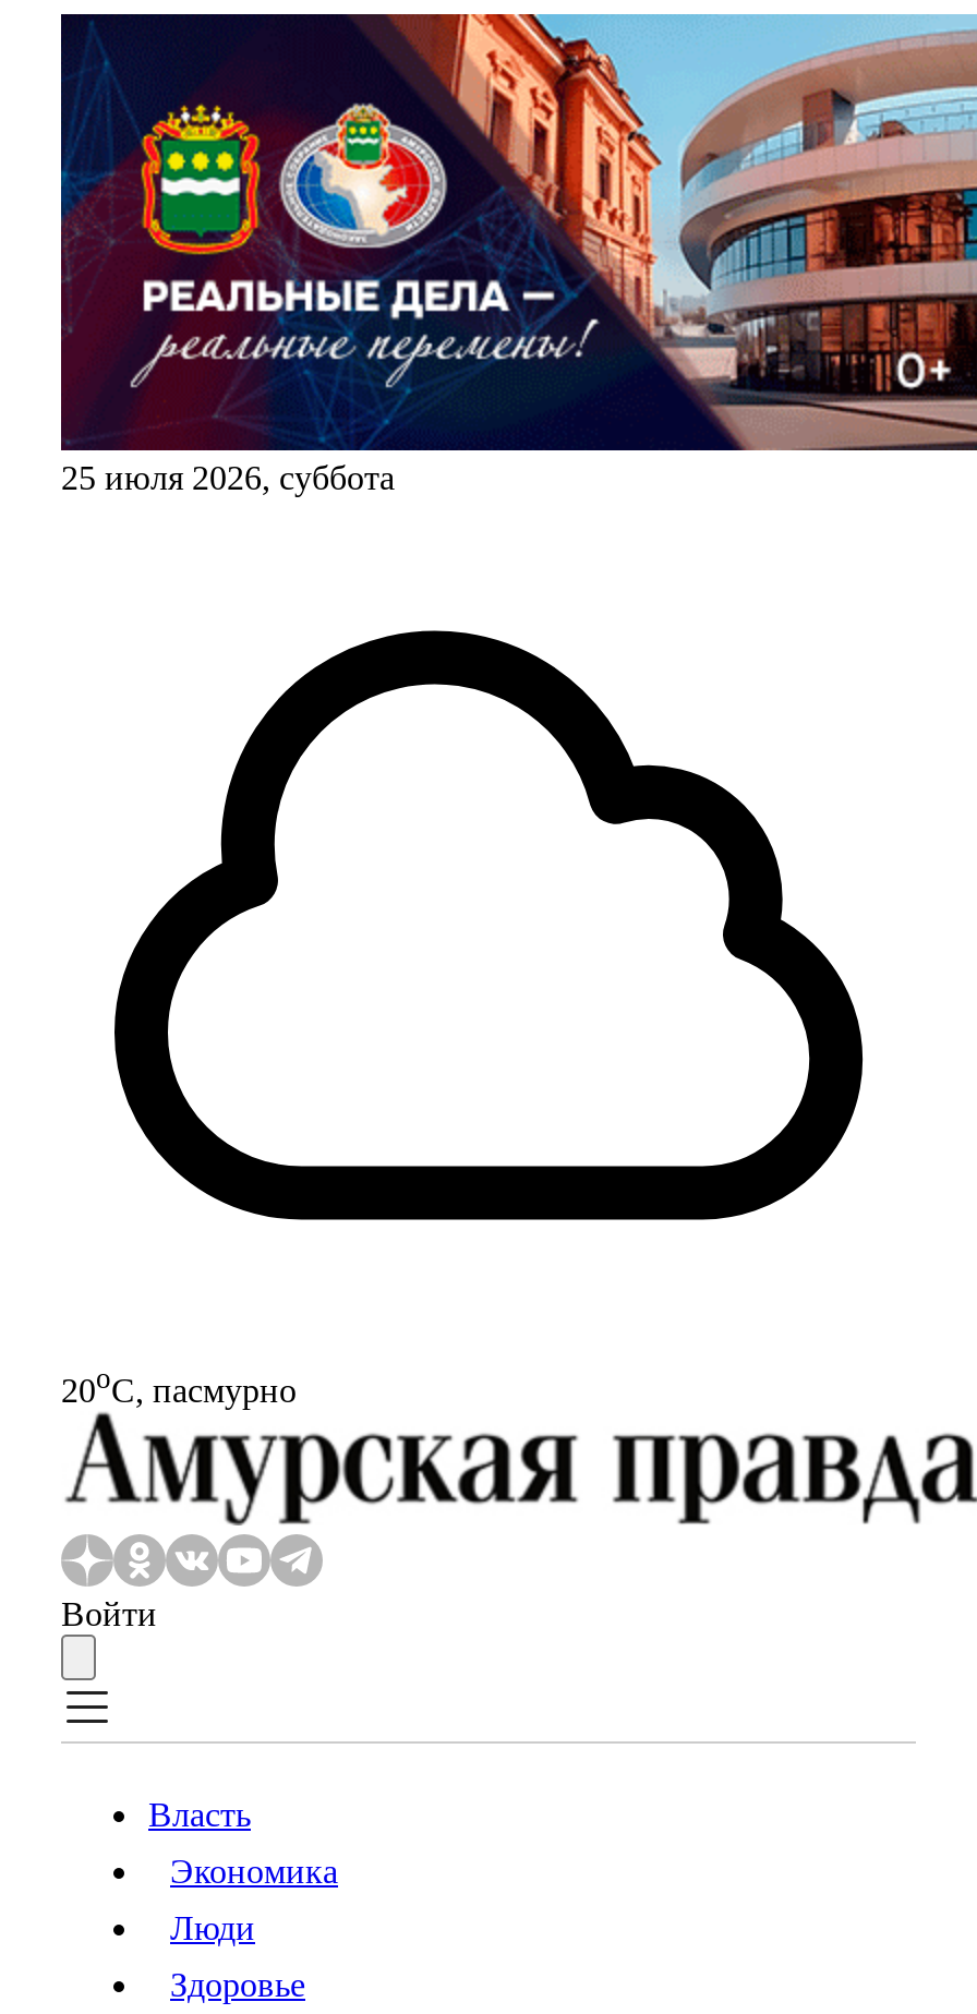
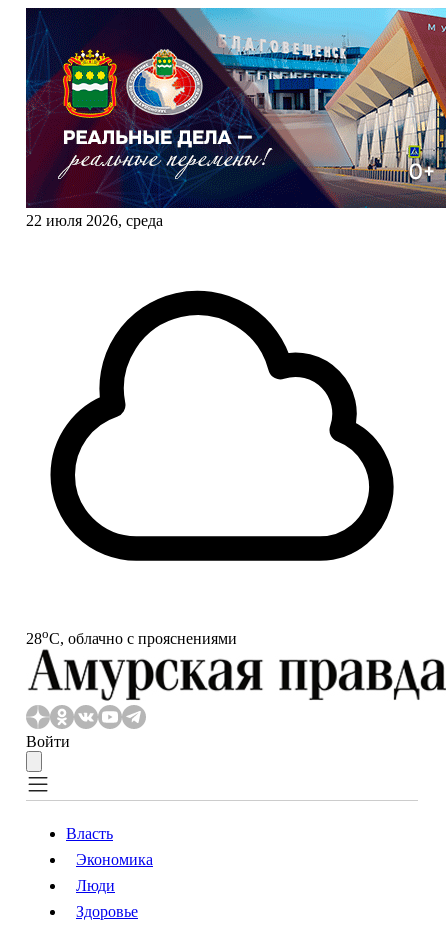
- [image]
- 25 июля 2026, суббота
+ [image]
+ 22 июля 2026, среда

- 20oС, пасмурно
+ 28oС, облачно с прояснениями
